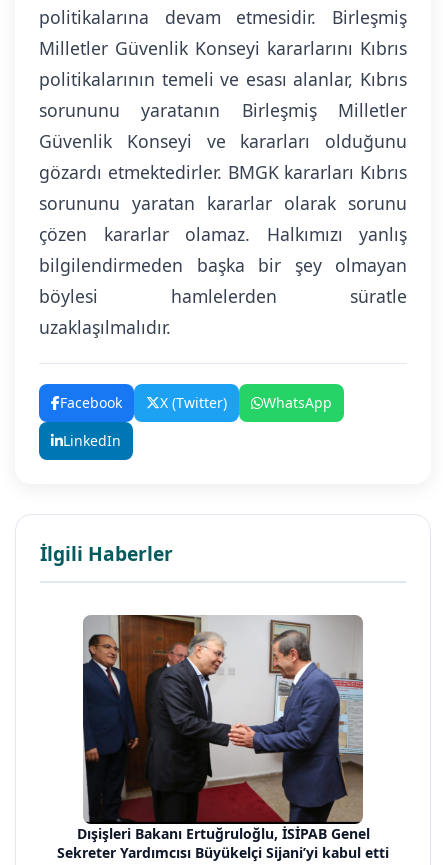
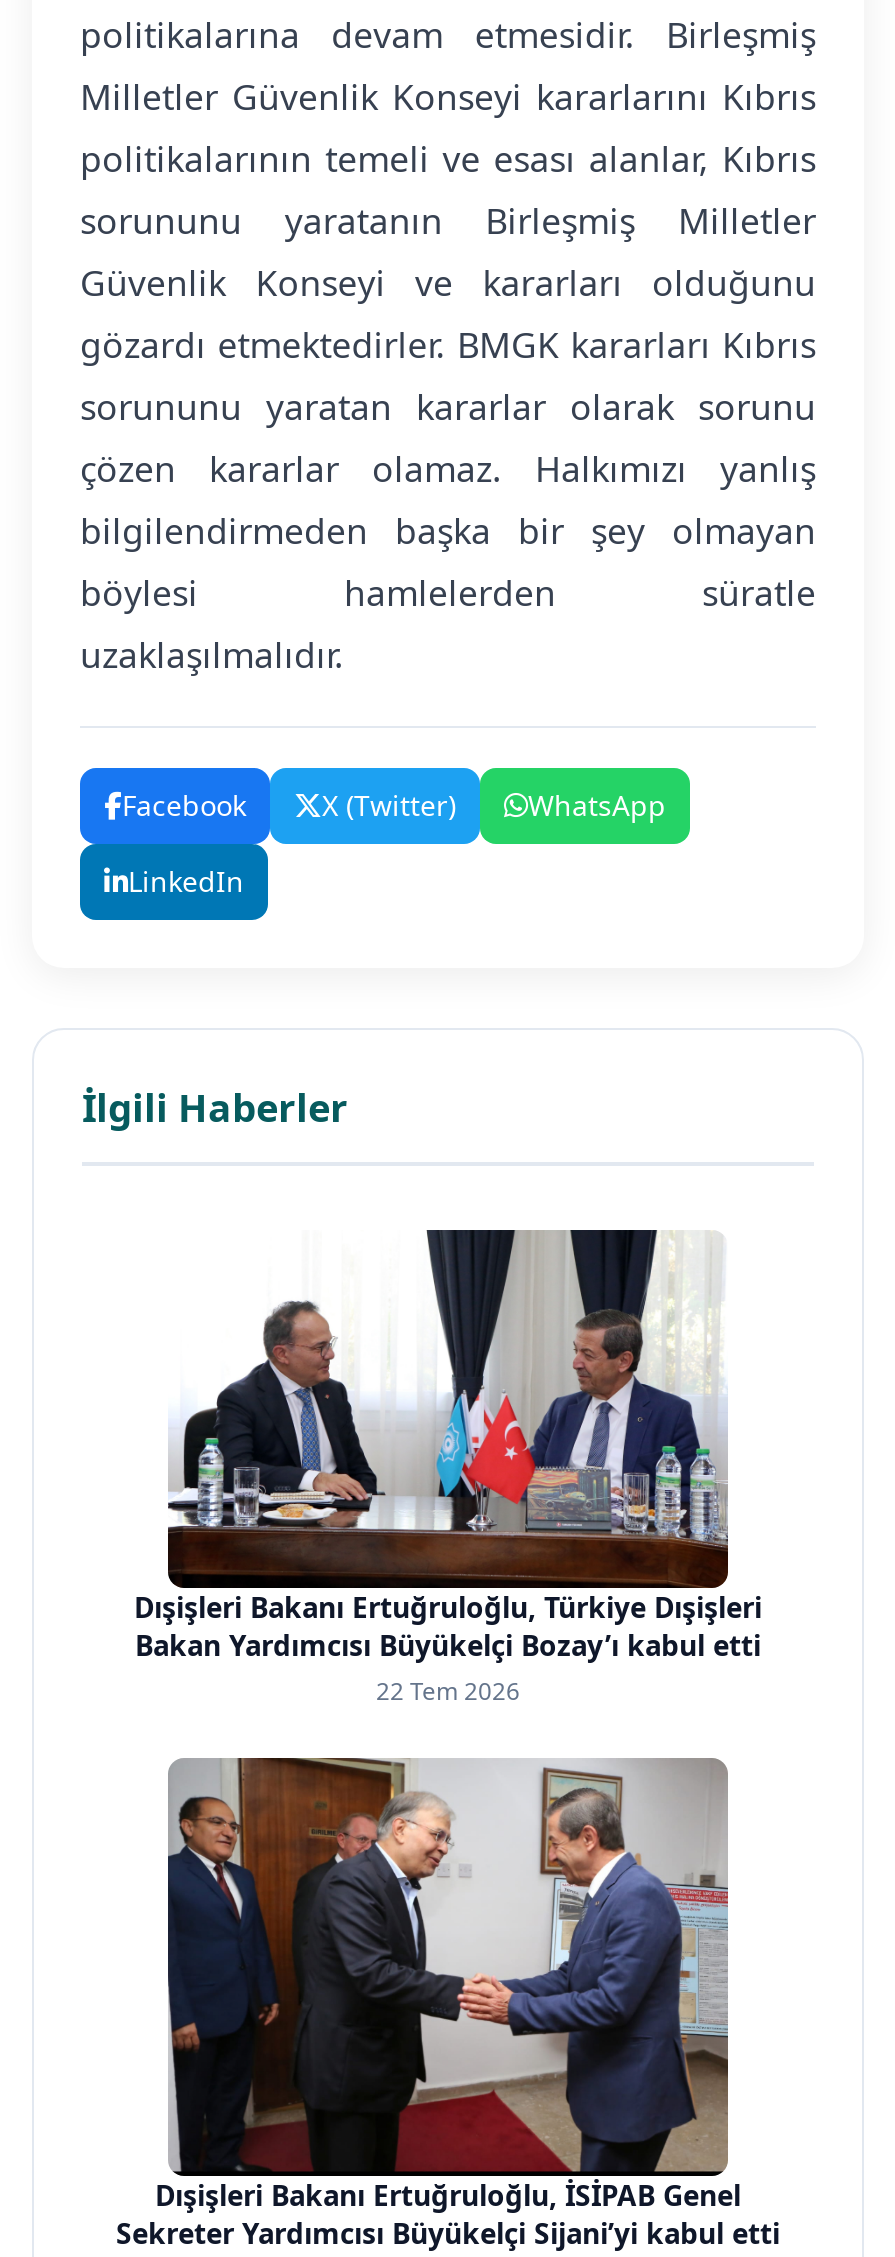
+ [image]
+ Dışişleri Bakanı Ertuğruloğlu, Türkiye Dışişleri
+ Bakan Yardımcısı Büyükelçi Bozay’ı kabul etti
+ 22 Tem 2026
